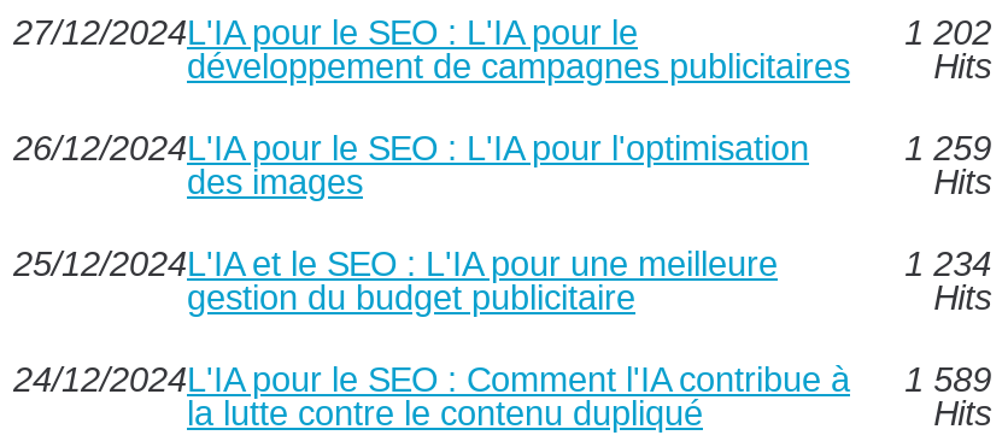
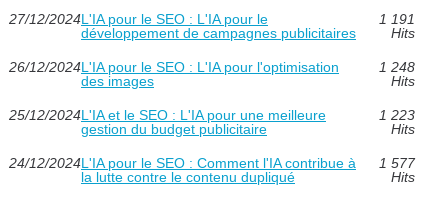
- 1 202
+ 1 191

- 1 259
+ 1 248

- 1 234
+ 1 223

- 24/12/2024L'IA pour le SEO : Comment l'IA contribue à 1 589
+ 24/12/2024L'IA pour le SEO : Comment l'IA contribue à 1 577
